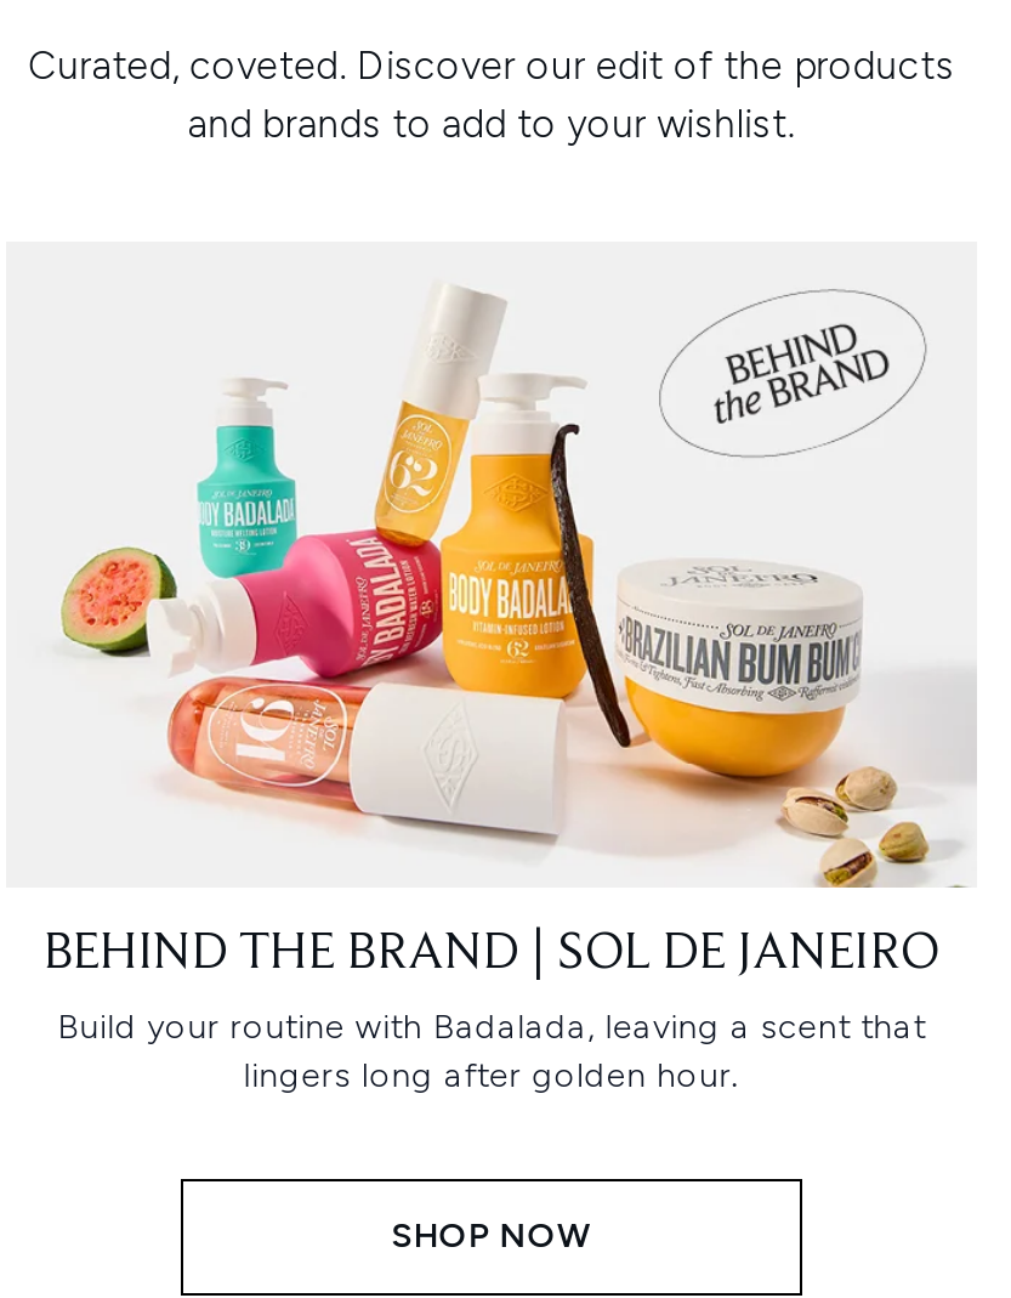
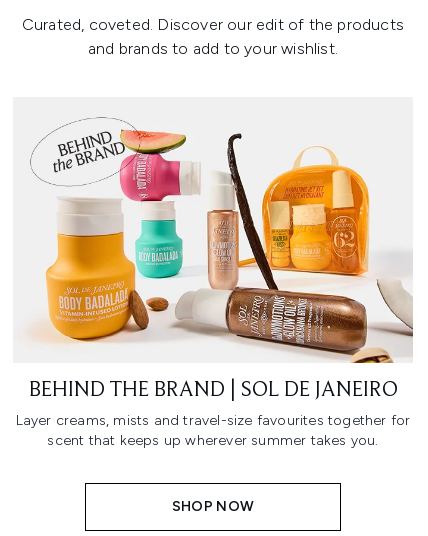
- [image]
+ [image]

- Build your routine with Badalada, leaving a scent that
- lingers long after golden hour.
+ Layer creams, mists and travel-size favourites together for
+ scent that keeps up wherever summer takes you.
